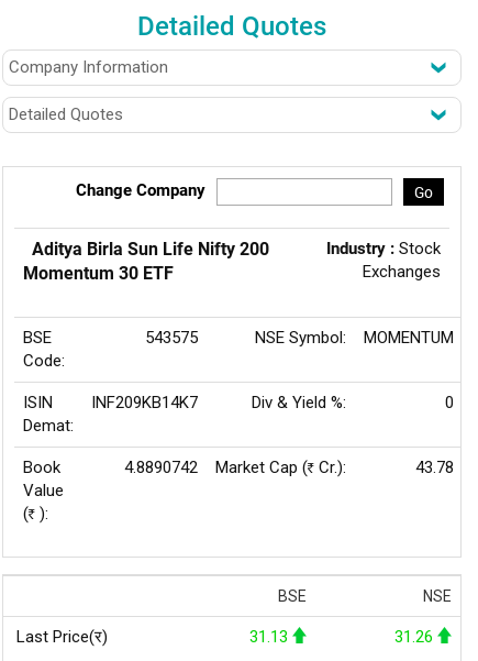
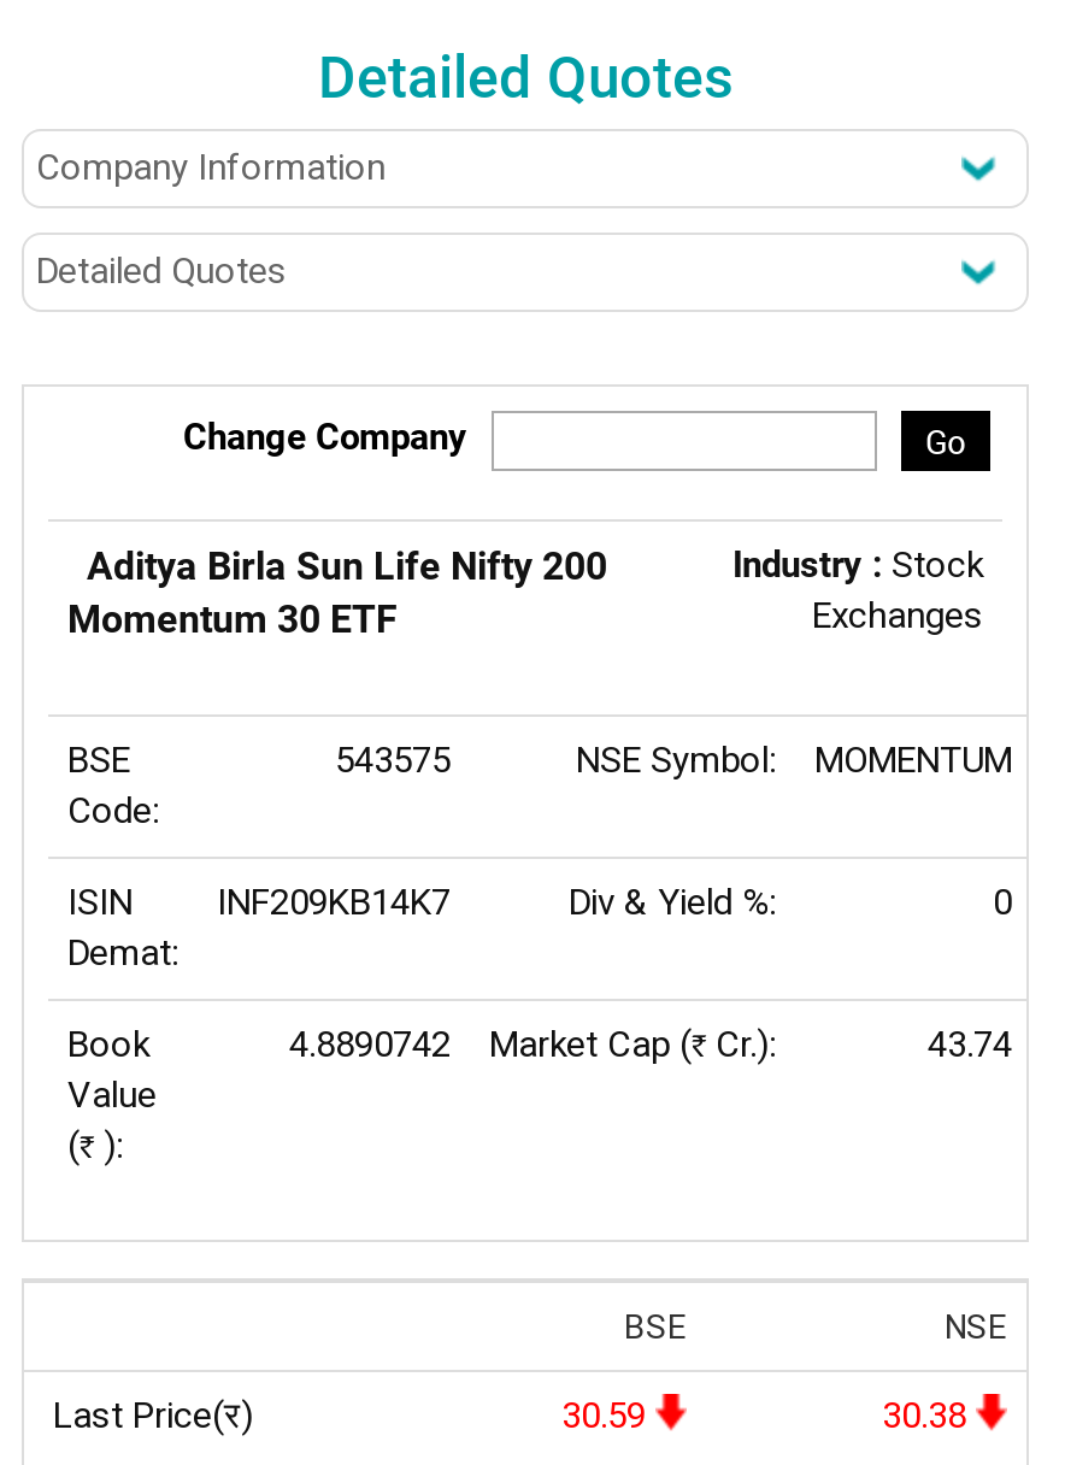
- 43.78
+ 43.74

- 31.13
+ 30.59

- 31.26
+ 30.38
